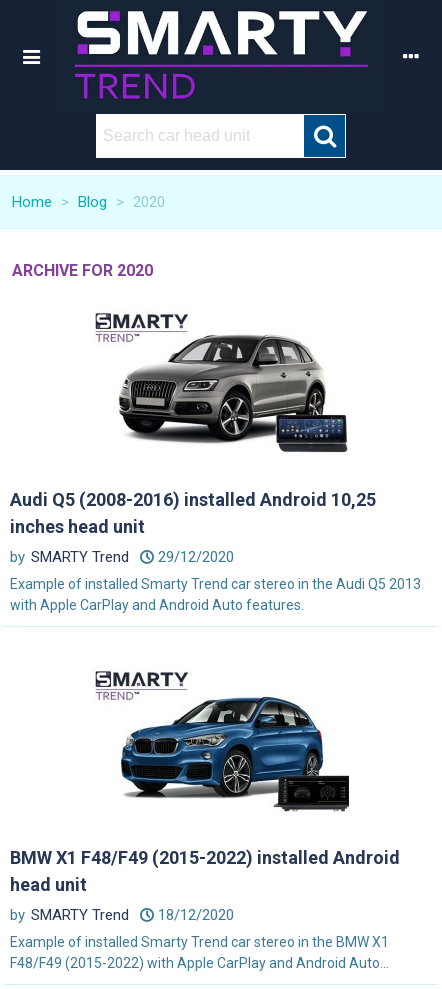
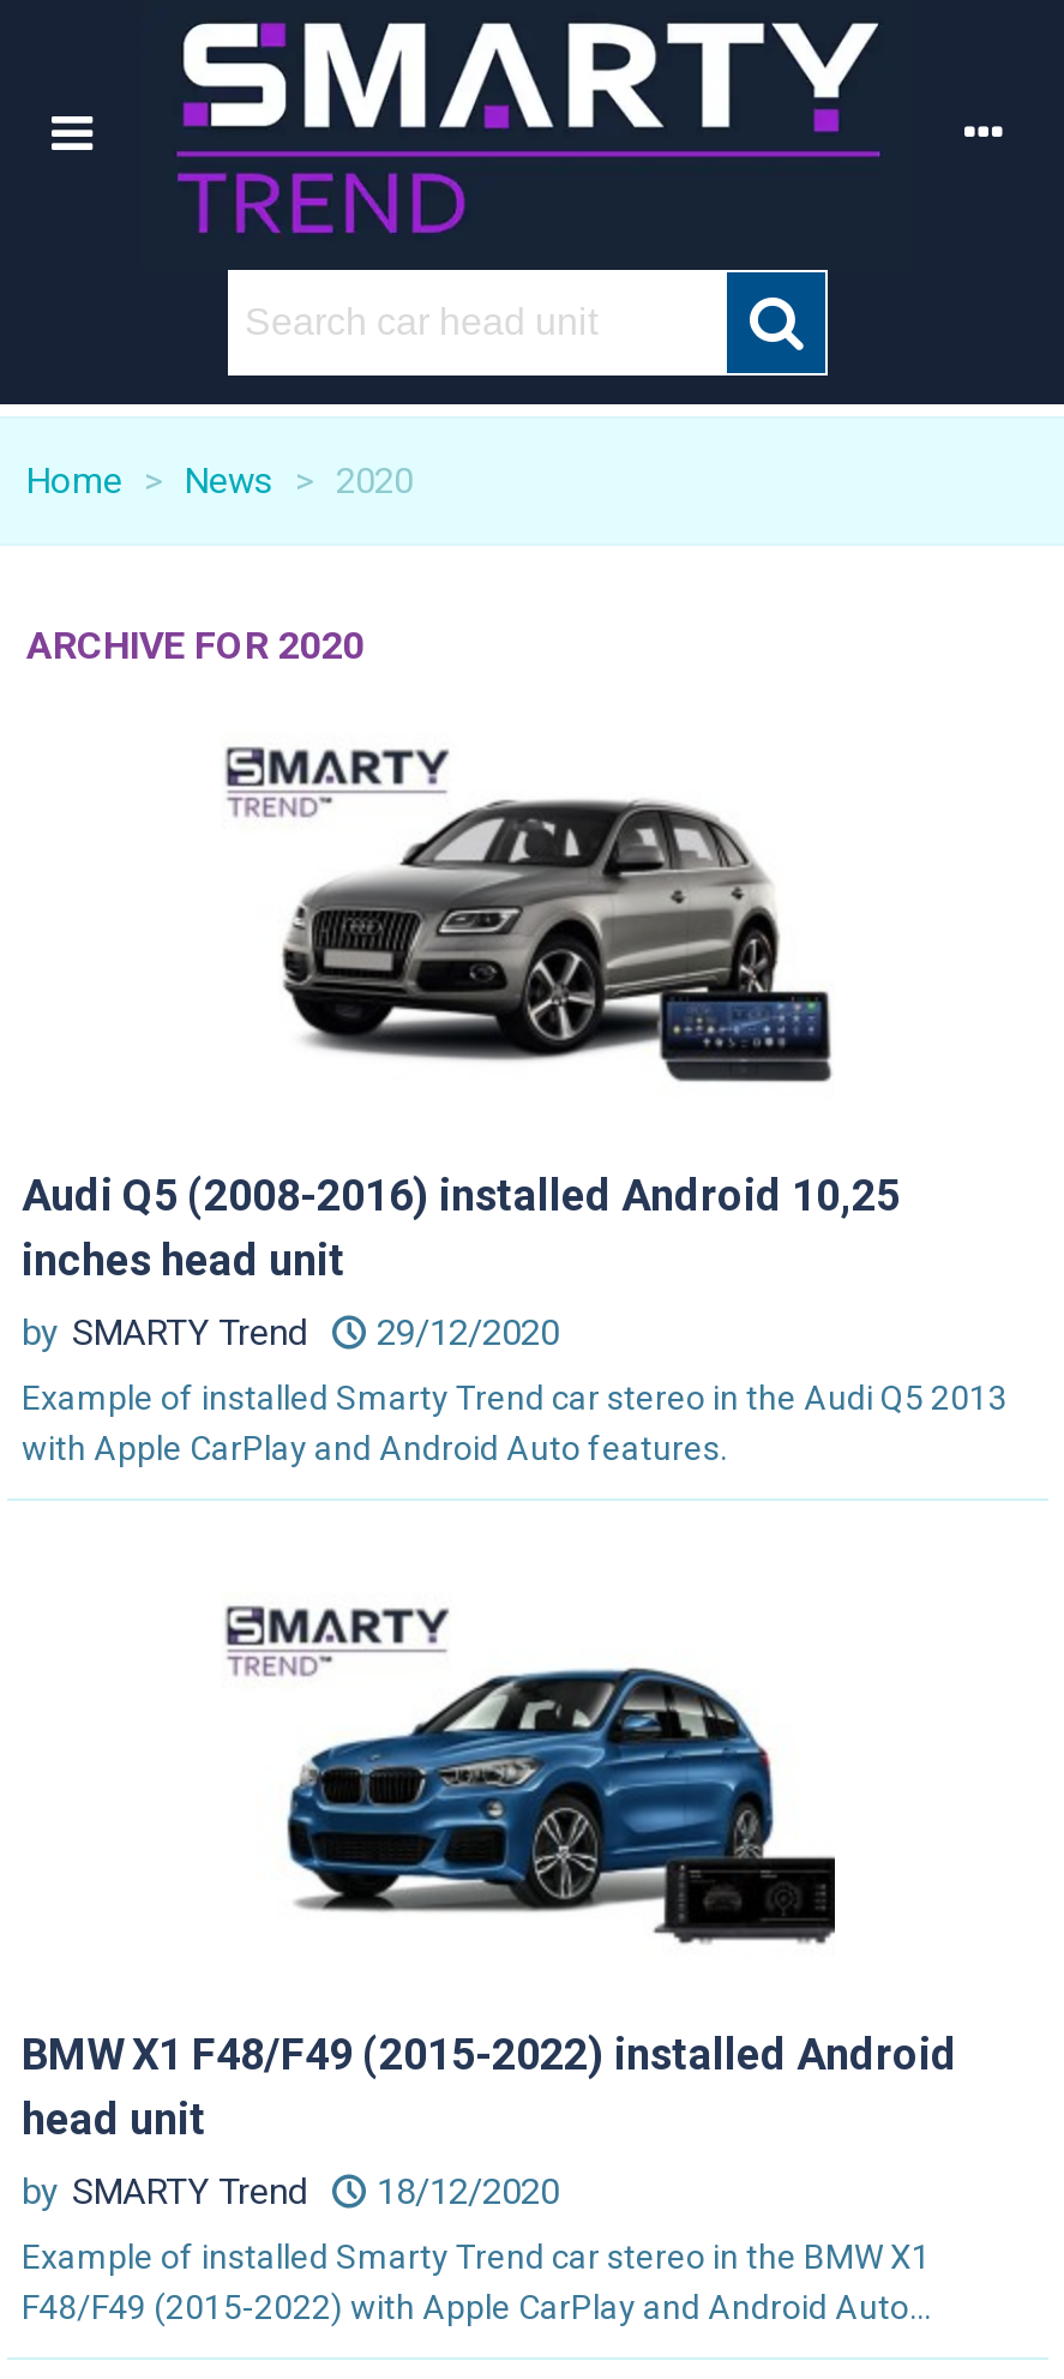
- Home > Blog > 2020
+ Home > News > 2020
